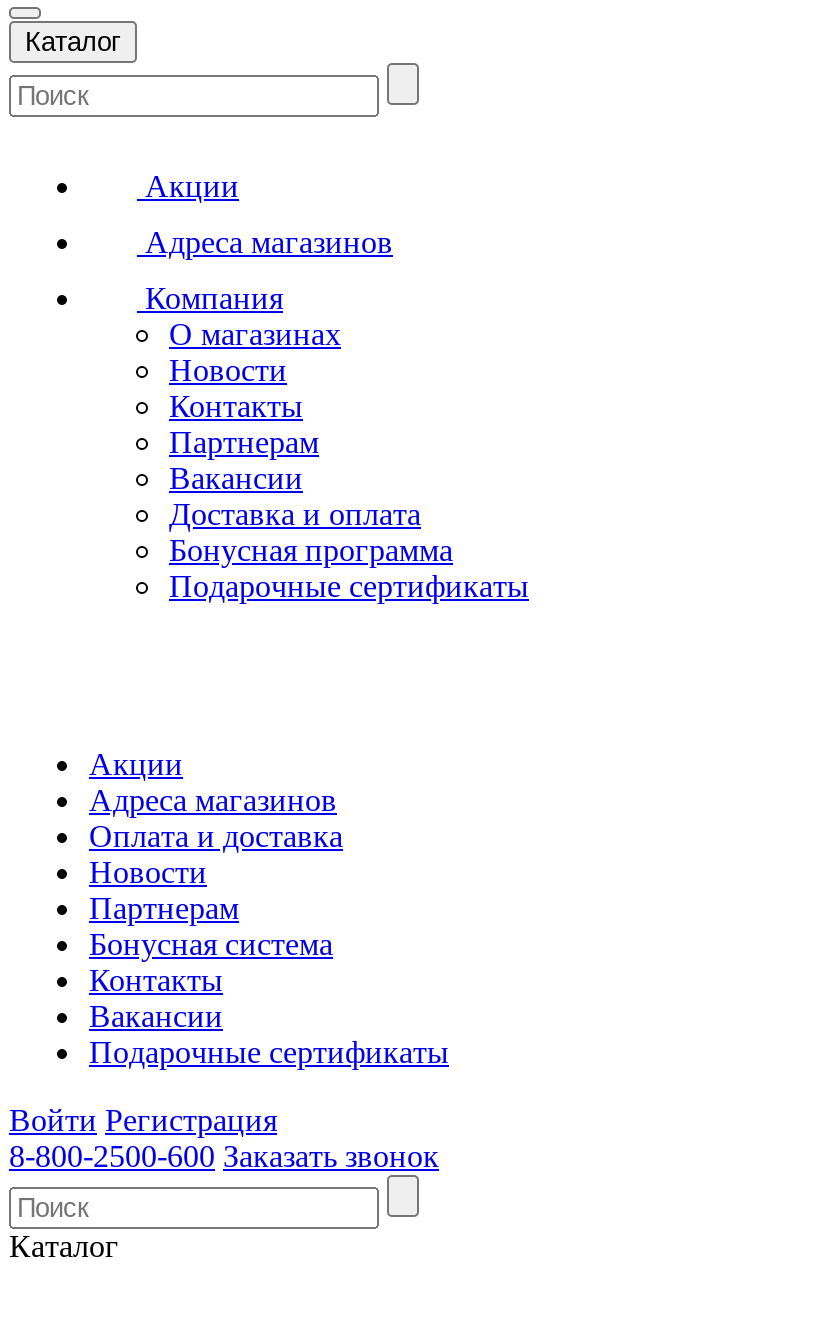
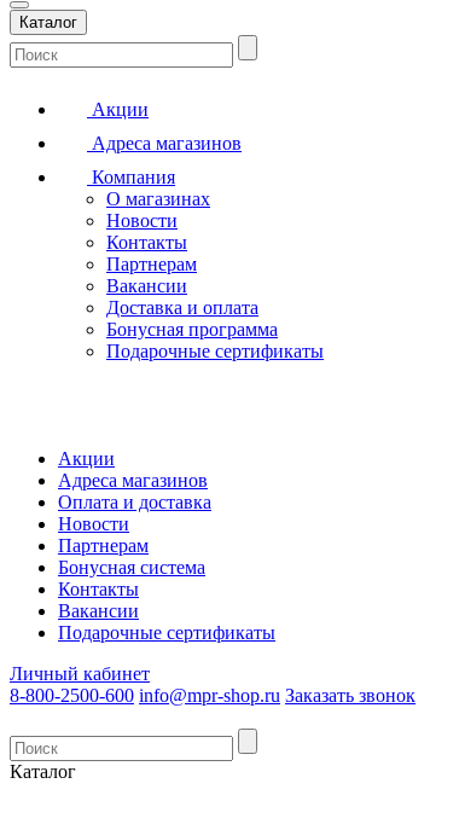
- Войти Регистрация
- 8-800-2500-600 Заказать звонок
+ Личный кабинет
+ 8-800-2500-600 info@mpr-shop.ru Заказать звонок
